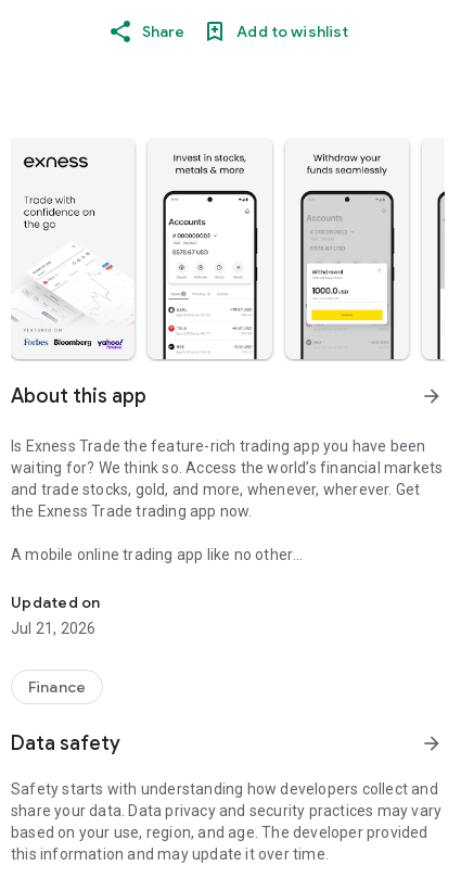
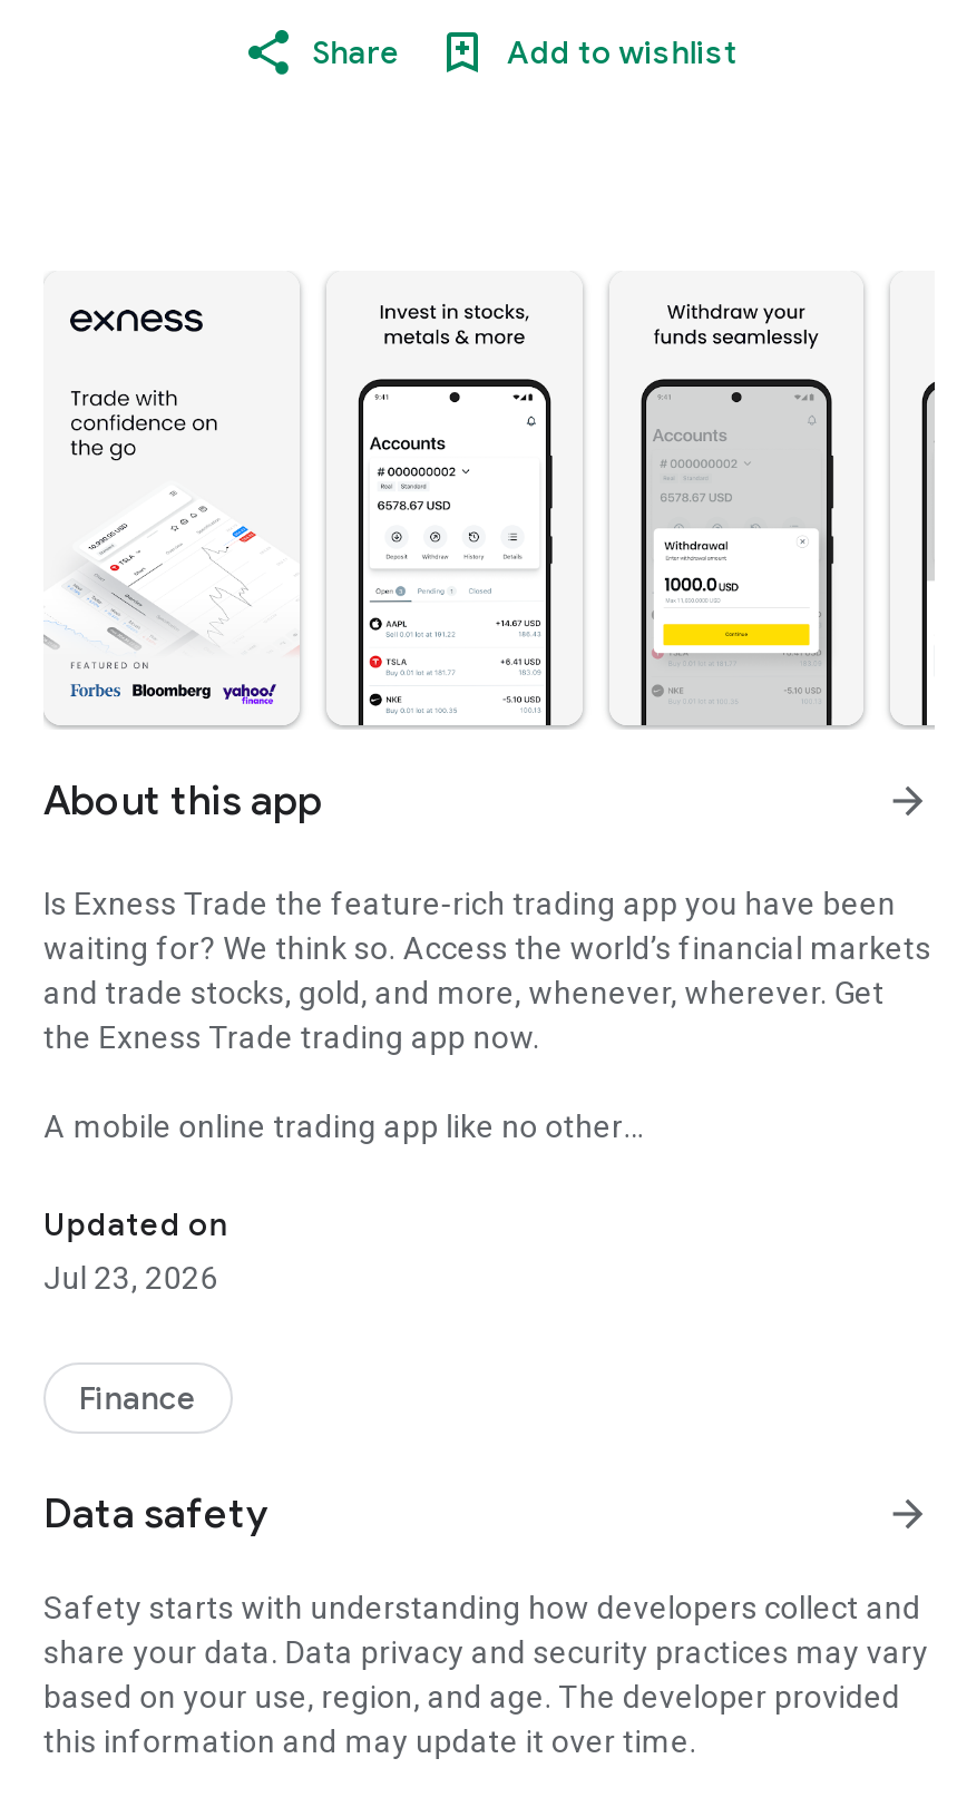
- Jul 21, 2026
+ Jul 23, 2026
